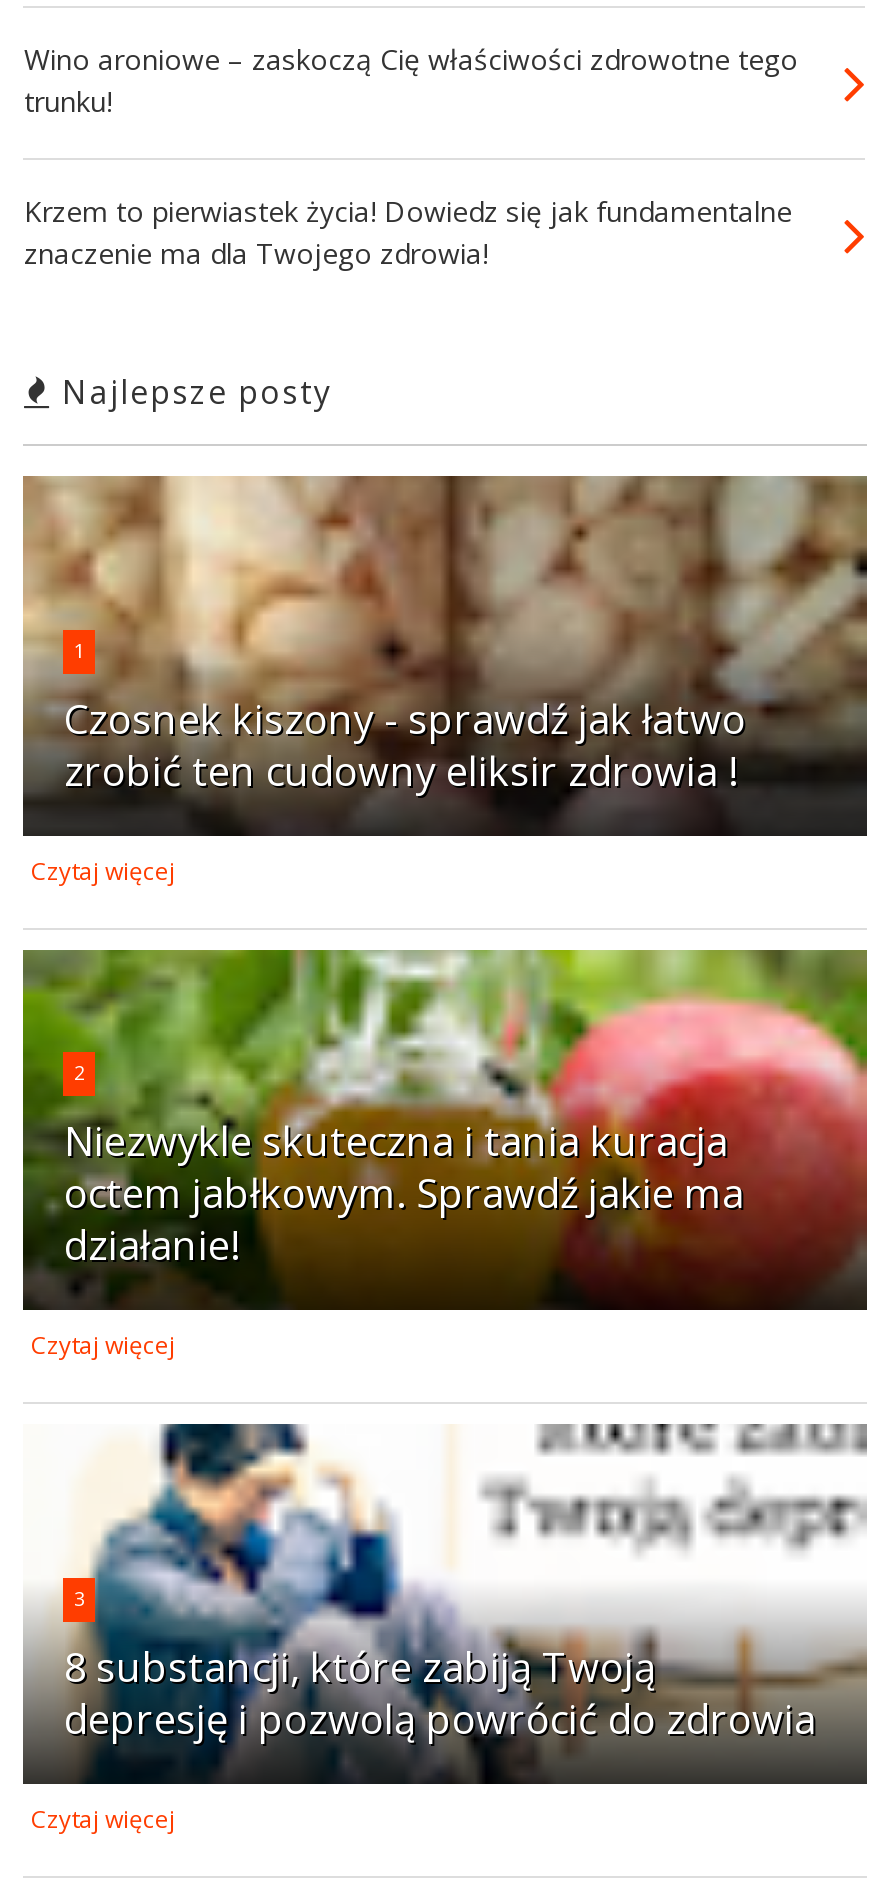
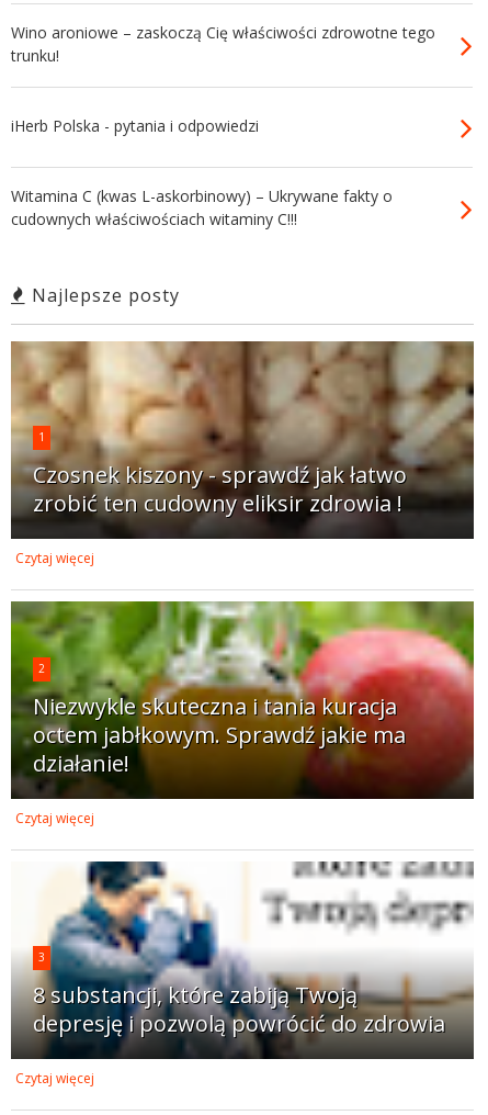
- Krzem to pierwiastek życia! Dowiedz się jak fundamentalne
- znaczenie ma dla Twojego zdrowia!
+ iHerb Polska - pytania i odpowiedzi
+ Witamina C (kwas L-askorbinowy) – Ukrywane fakty o
+ cudownych właściwościach witaminy C!!!
